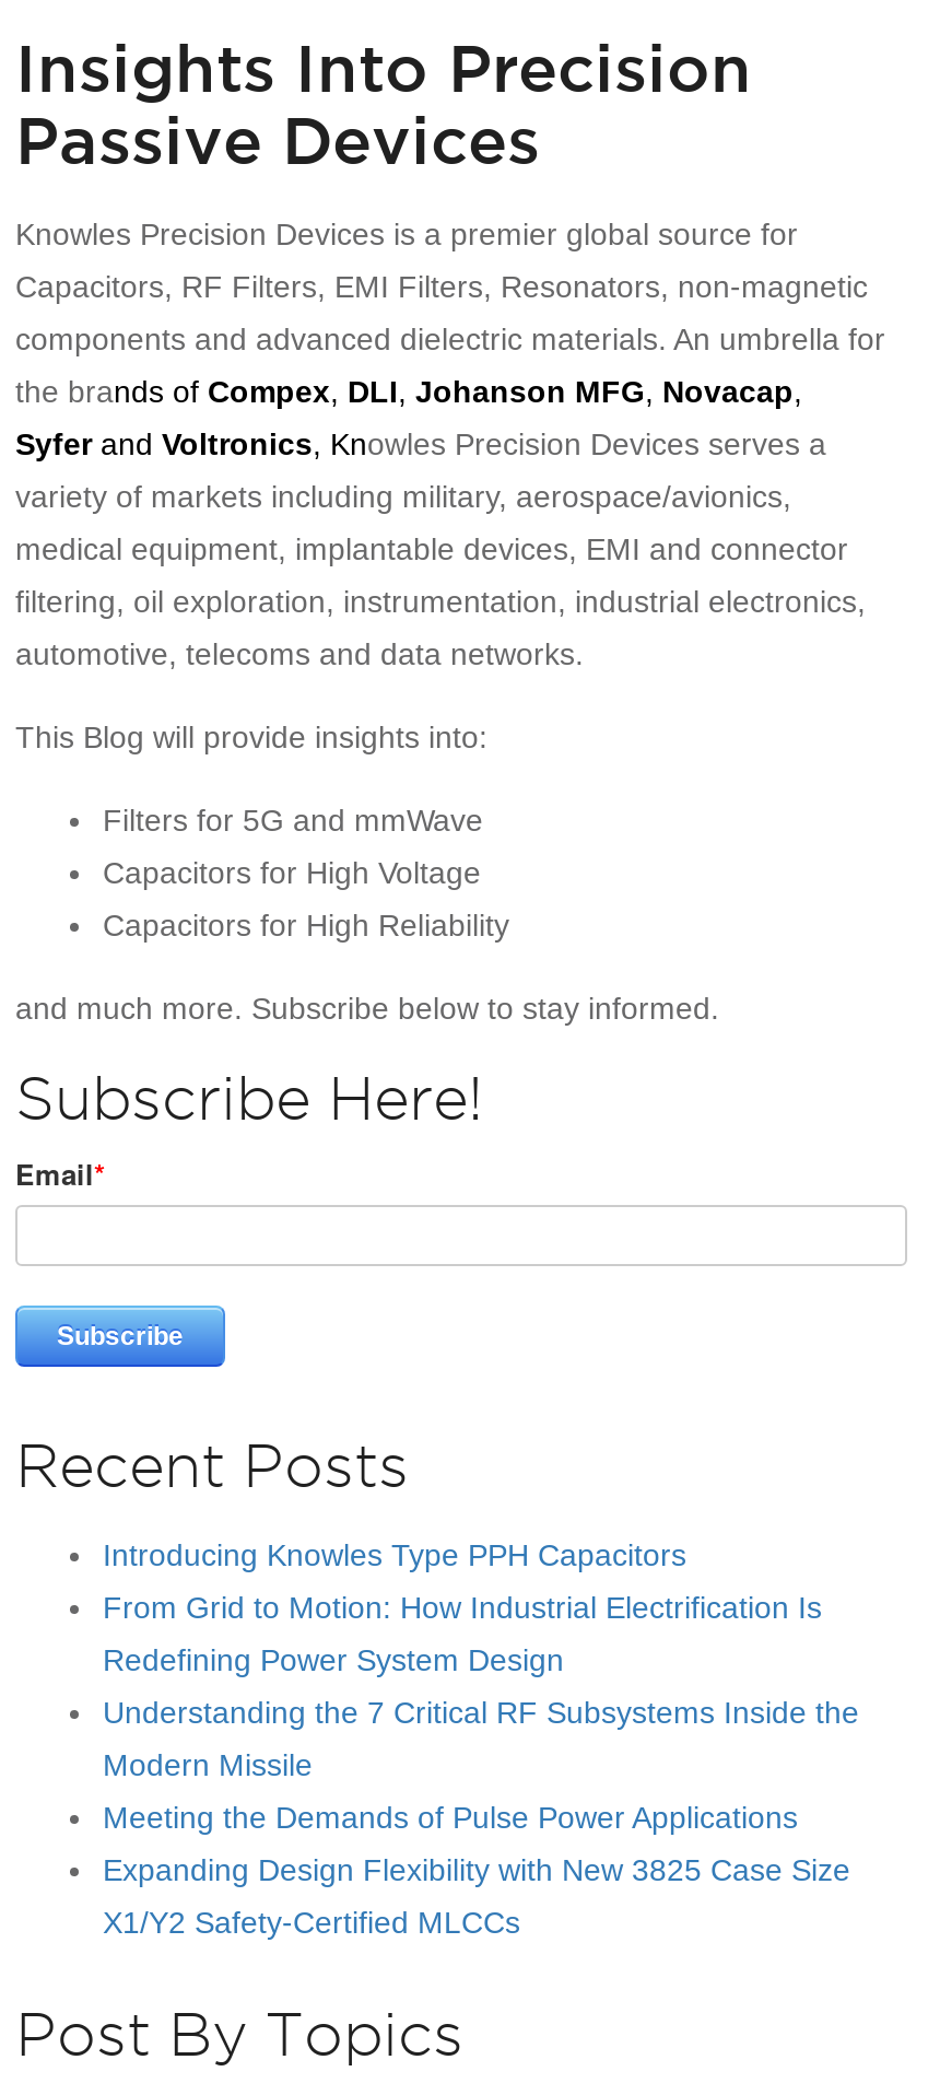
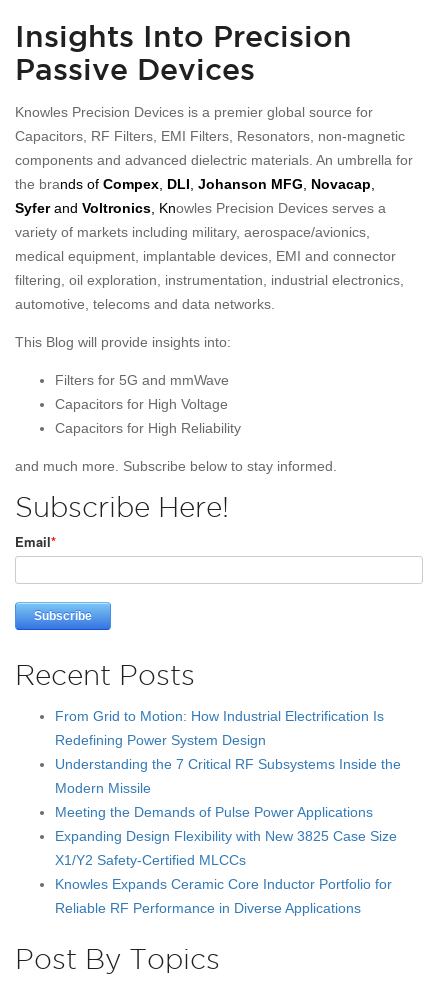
- Introducing Knowles Type PPH Capacitors

moved up: From Grid to Motion: How Industrial Electrification Is | Redefining Power System Design | Understanding the 7 Critical RF Subsystems Inside the | Modern Missile | Meeting the Demands of Pulse Power Applications | Expanding Design Flexibility with New 3825 Case Size | X1/Y2 Safety-Certified MLCCs

+ Knowles Expands Ceramic Core Inductor Portfolio for
+ Reliable RF Performance in Diverse Applications
